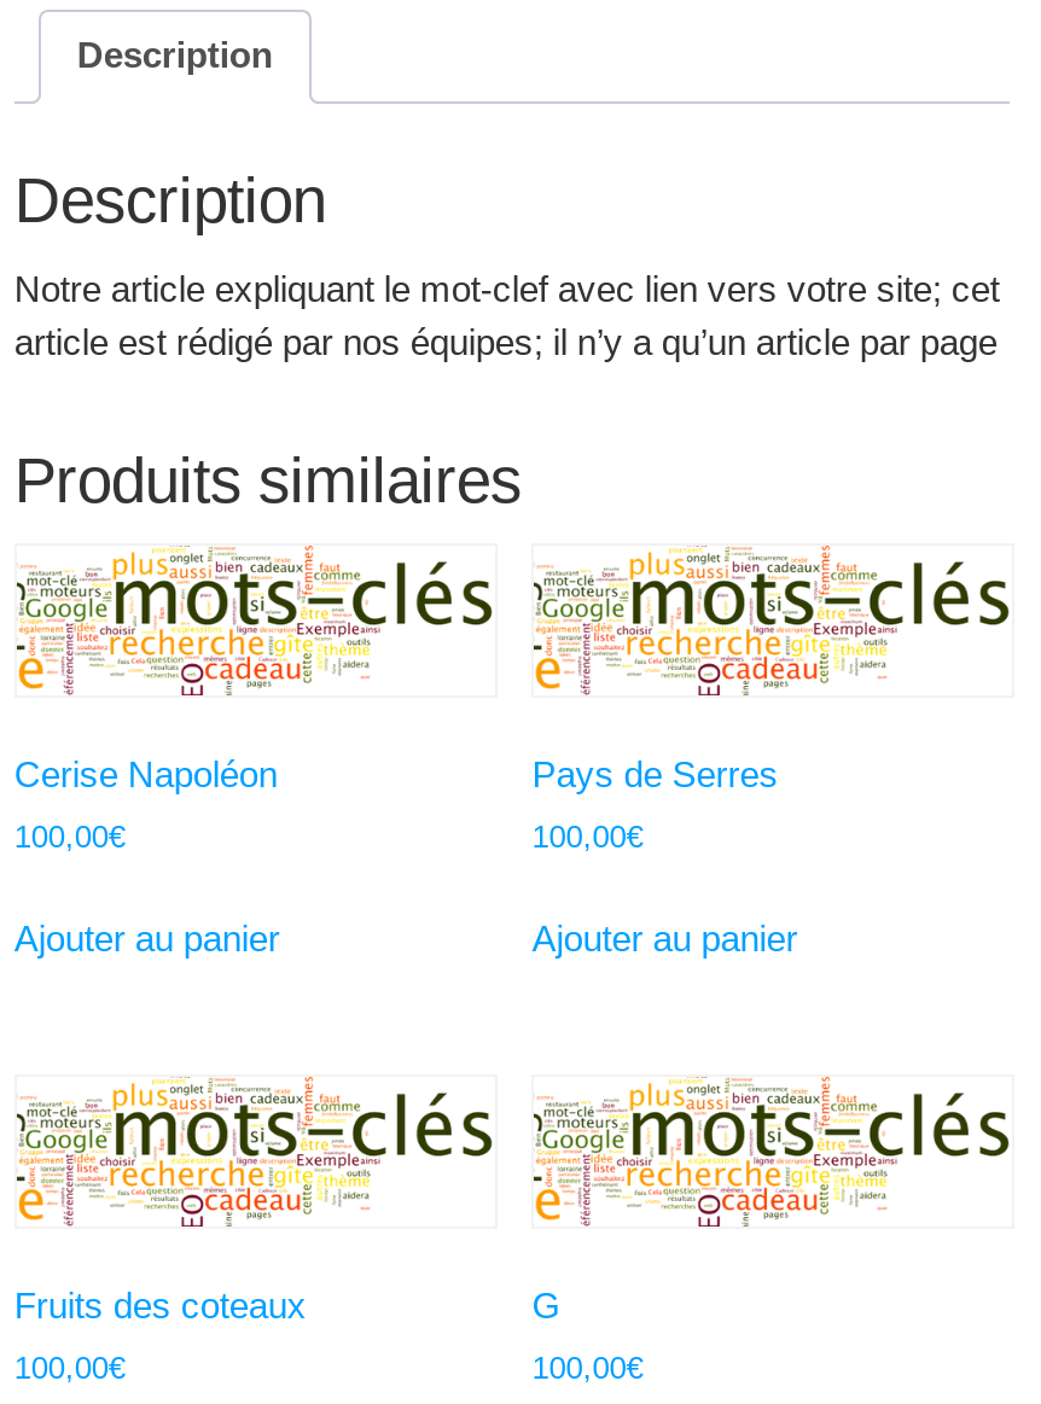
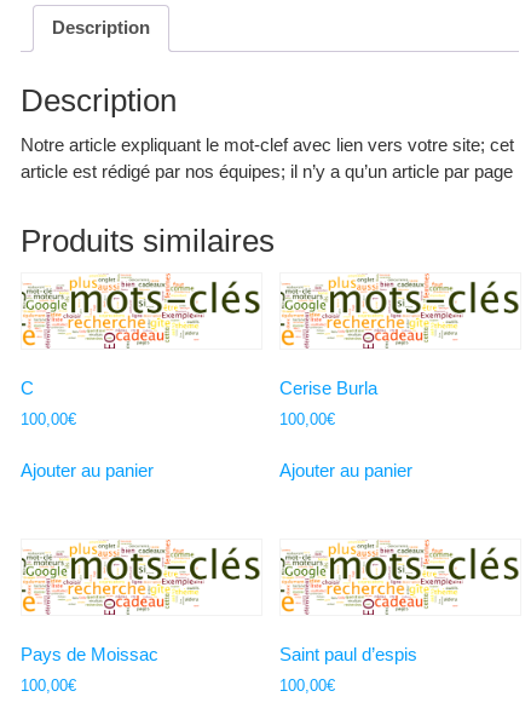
- Cerise Napoléon
+ C

- Pays de Serres
+ Cerise Burla

- Fruits des coteaux
+ Pays de Moissac

- G
+ Saint paul d’espis
